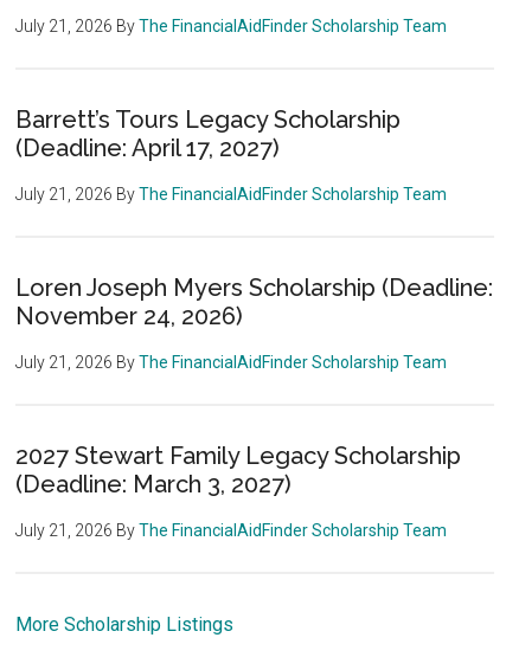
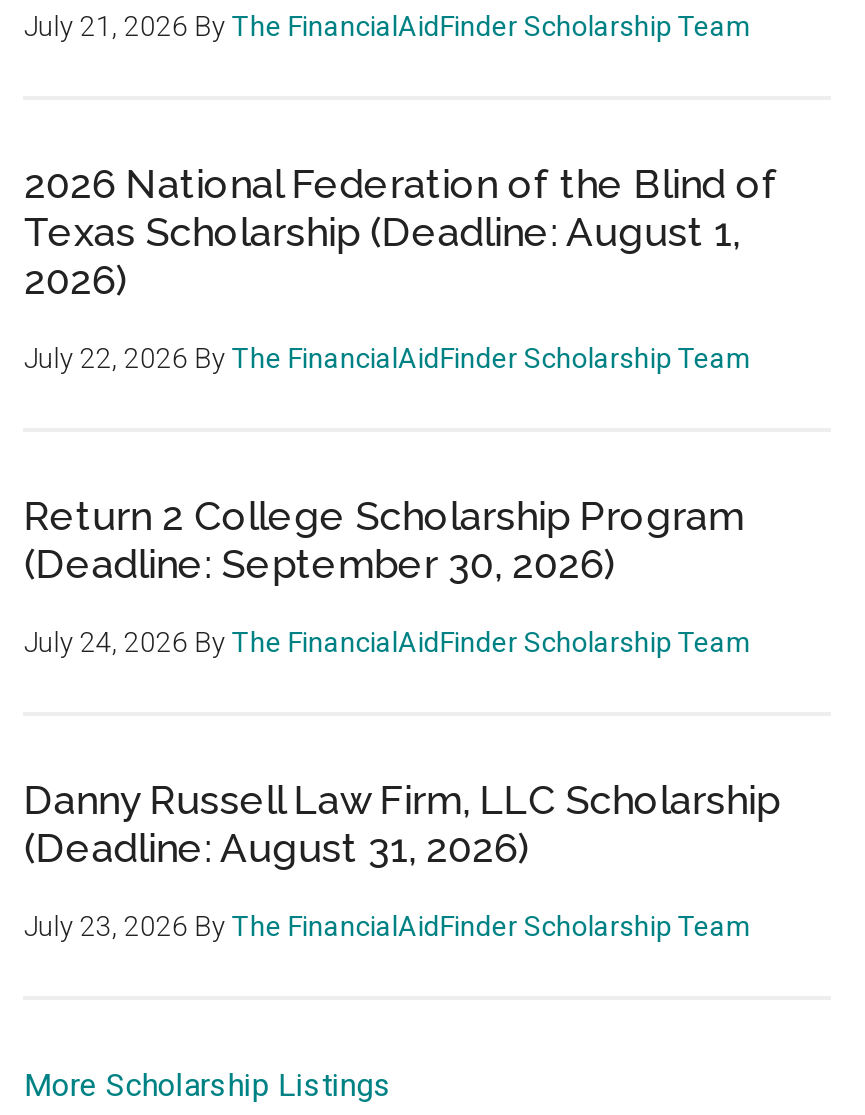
- Barrett’s Tours Legacy Scholarship
- (Deadline: April 17, 2027)
+ 2026 National Federation of the Blind of
+ Texas Scholarship (Deadline: August 1,
+ 2026)

- July 21, 2026 By The FinancialAidFinder Scholarship Team
+ July 22, 2026 By The FinancialAidFinder Scholarship Team

- Loren Joseph Myers Scholarship (Deadline:
- November 24, 2026)
+ Return 2 College Scholarship Program
+ (Deadline: September 30, 2026)

- July 21, 2026 By The FinancialAidFinder Scholarship Team
+ July 24, 2026 By The FinancialAidFinder Scholarship Team

- 2027 Stewart Family Legacy Scholarship
- (Deadline: March 3, 2027)
+ Danny Russell Law Firm, LLC Scholarship
+ (Deadline: August 31, 2026)

- July 21, 2026 By The FinancialAidFinder Scholarship Team
+ July 23, 2026 By The FinancialAidFinder Scholarship Team
